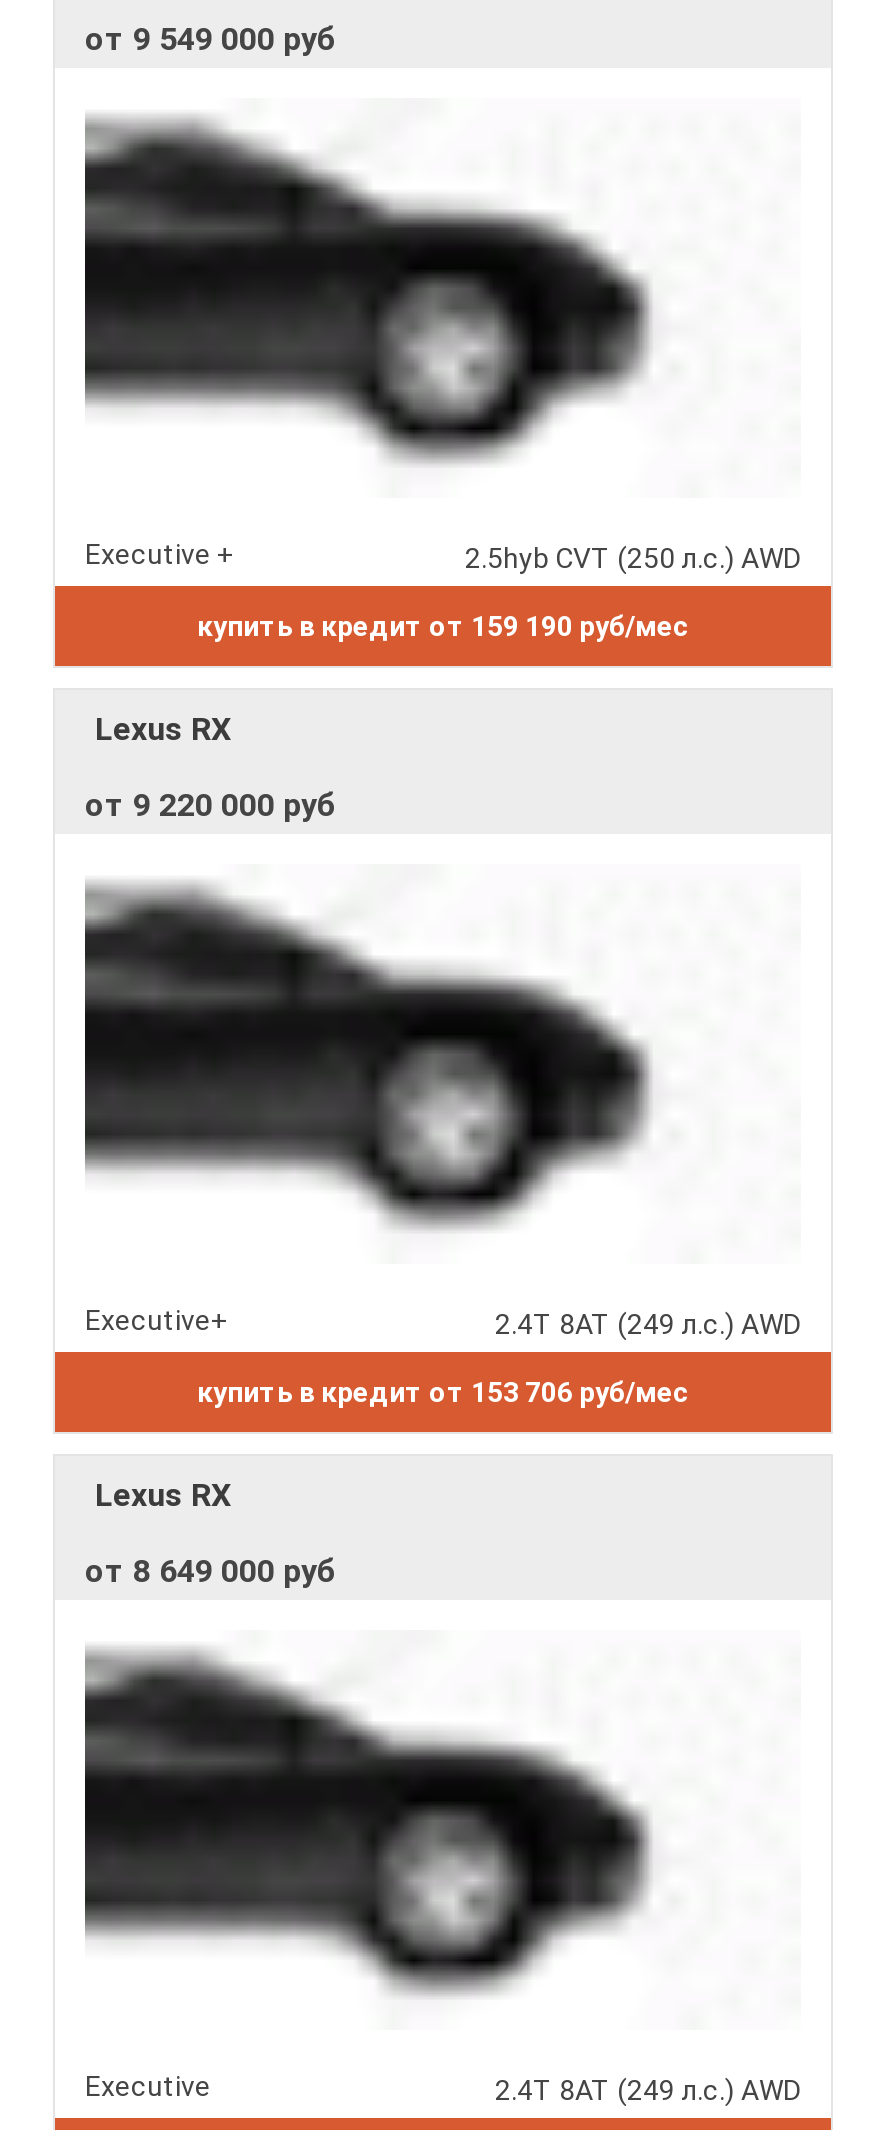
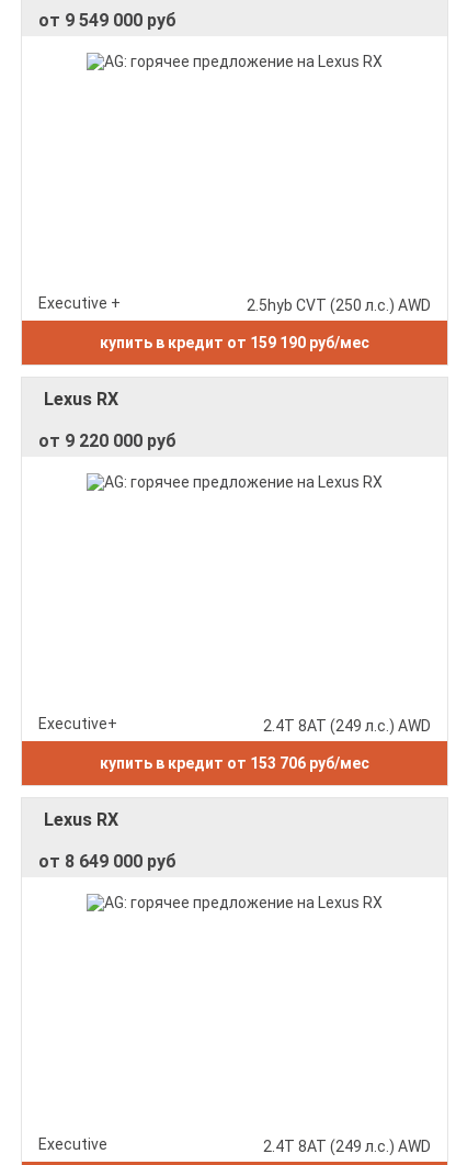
- [image]

- [image]

- [image]
